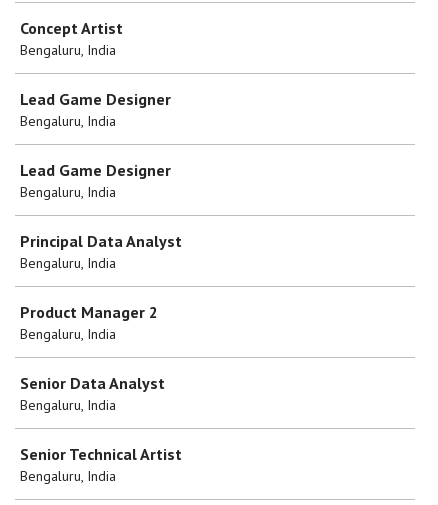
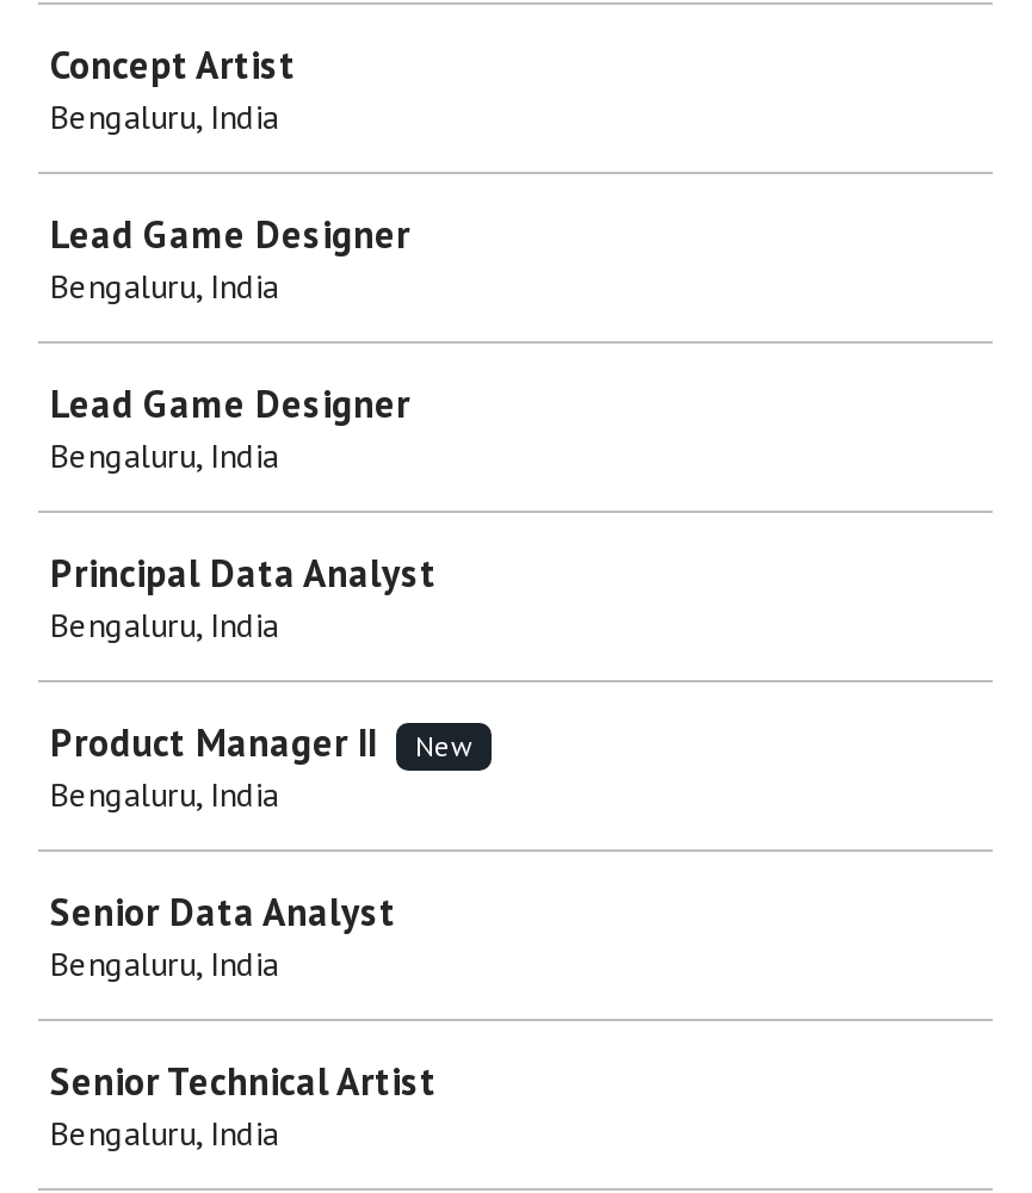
- Product Manager 2
+ Product Manager II
+ New
